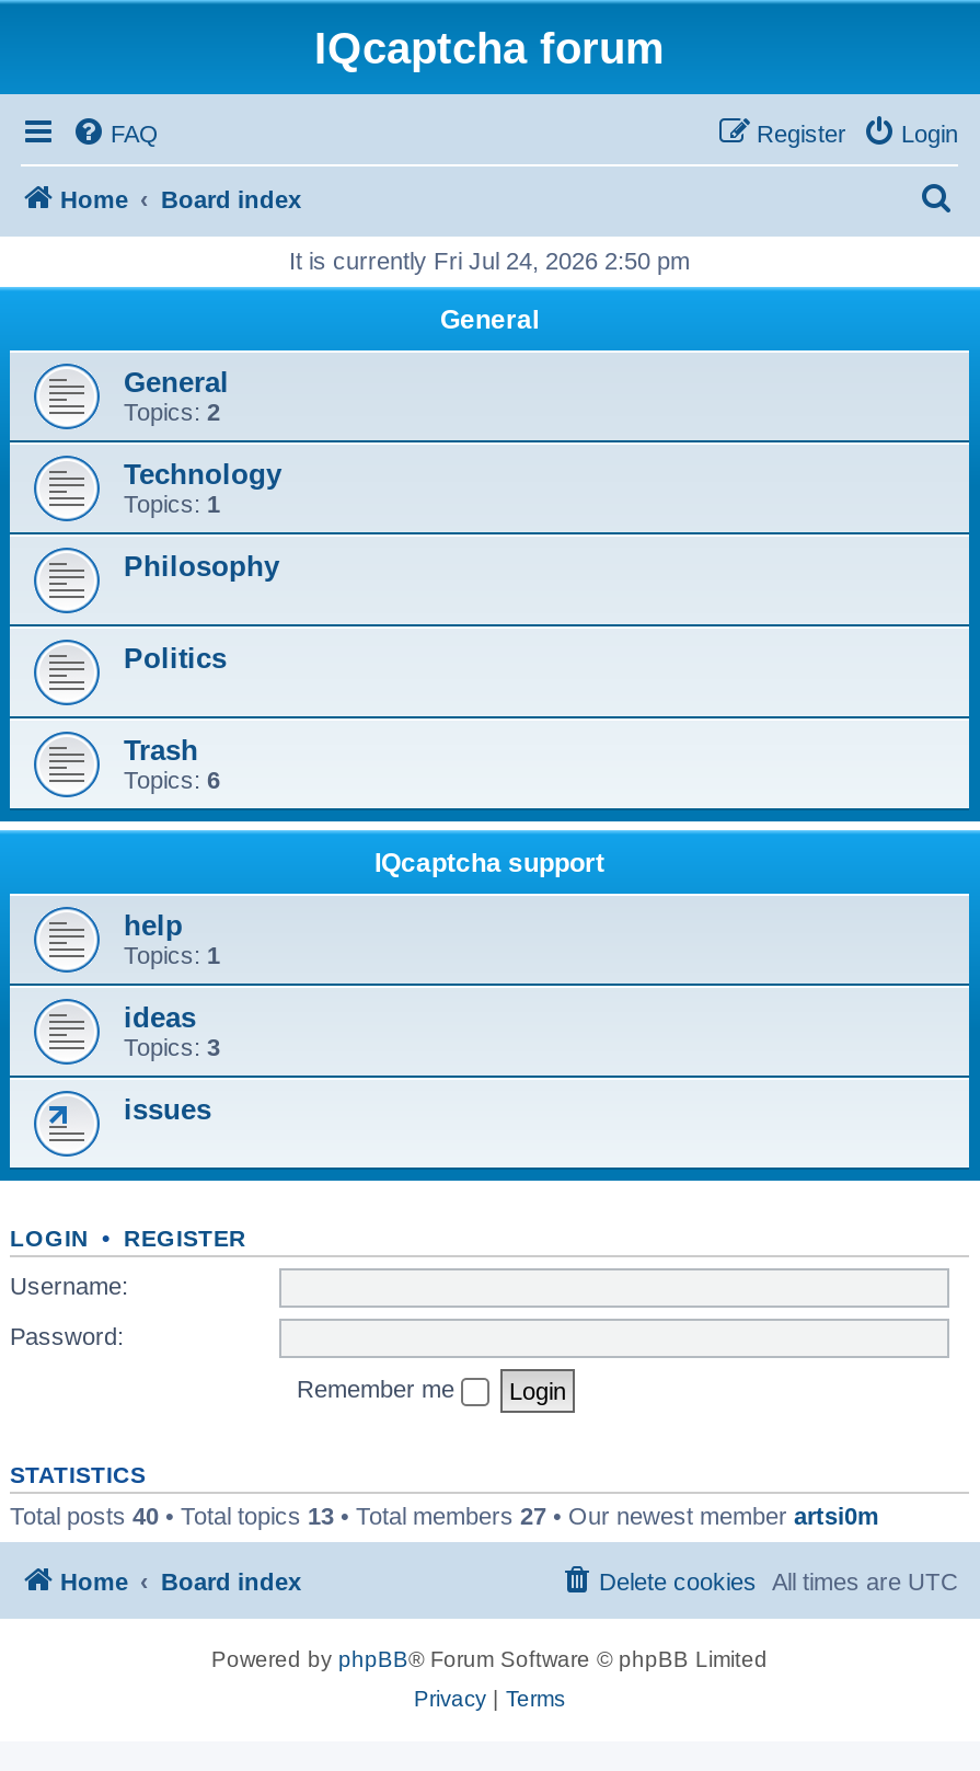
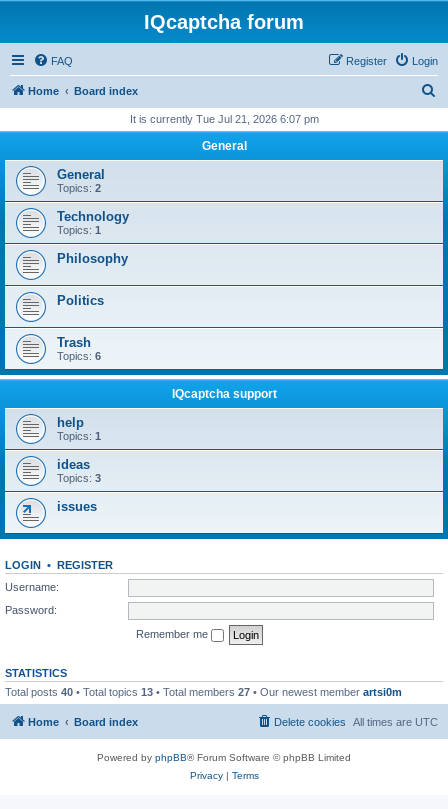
- It is currently Fri Jul 24, 2026 2:50 pm
+ It is currently Tue Jul 21, 2026 6:07 pm
